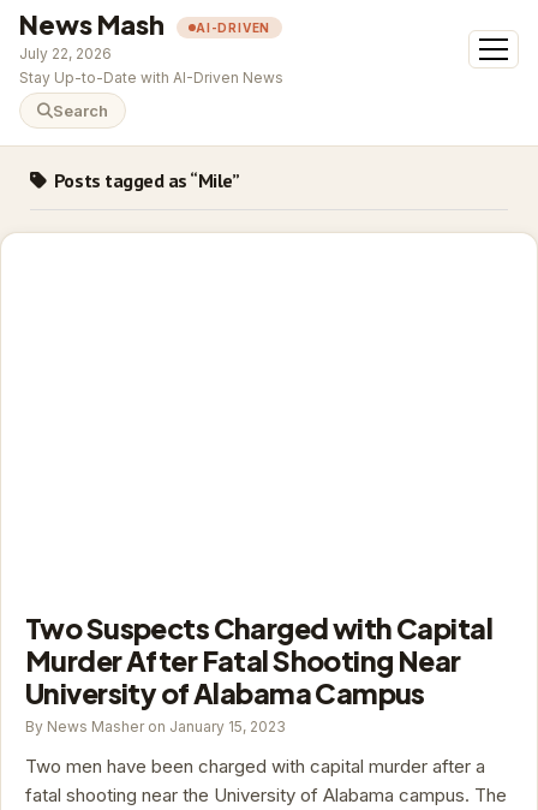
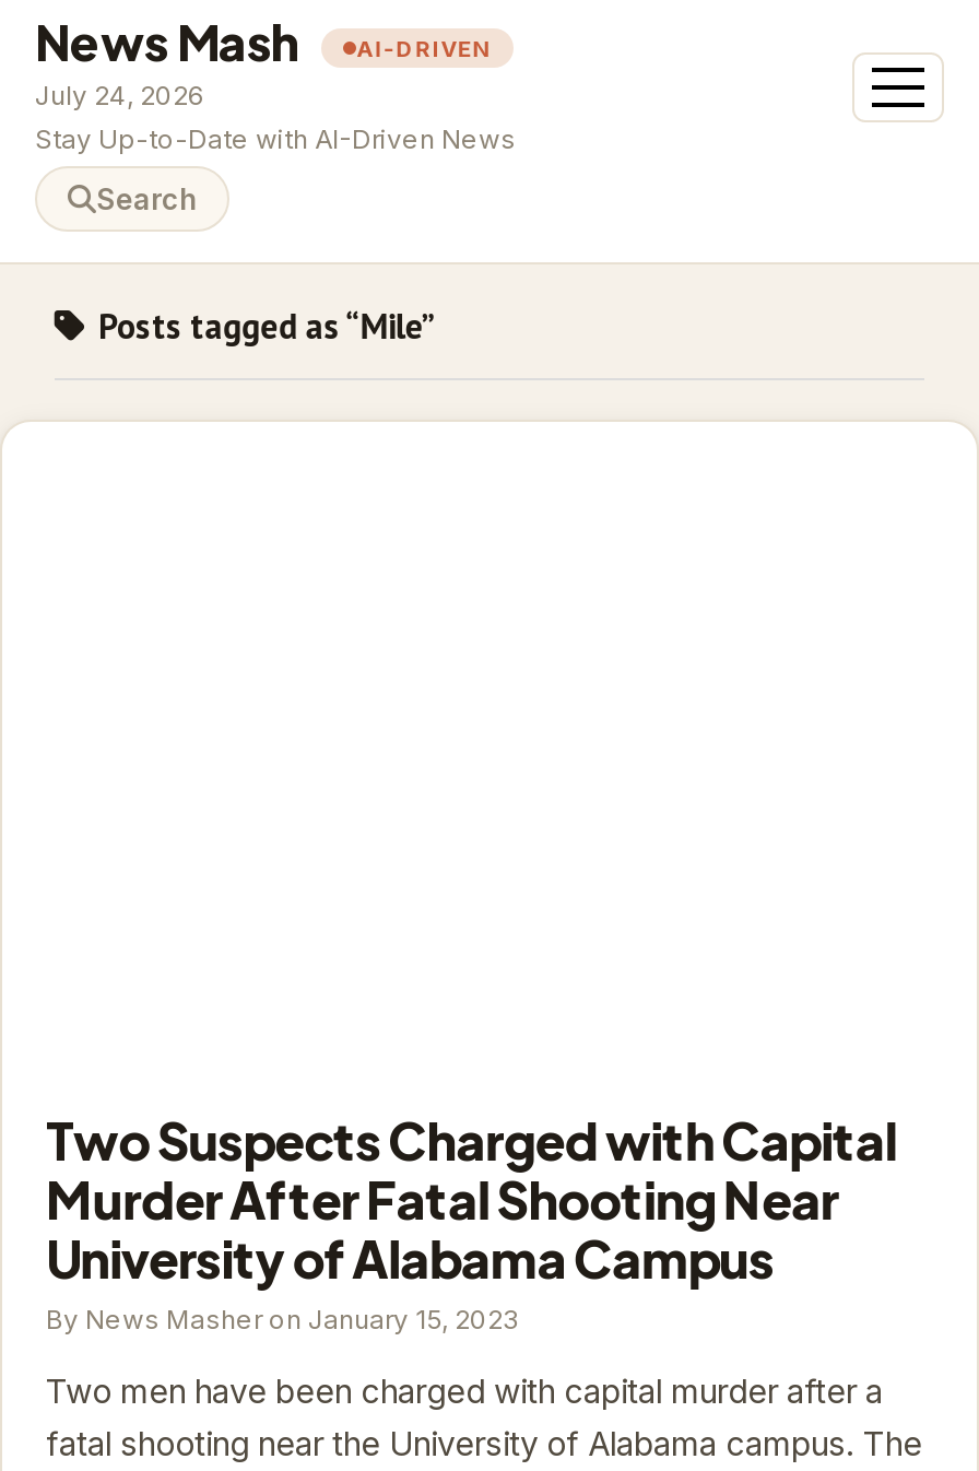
- July 22, 2026
+ July 24, 2026
